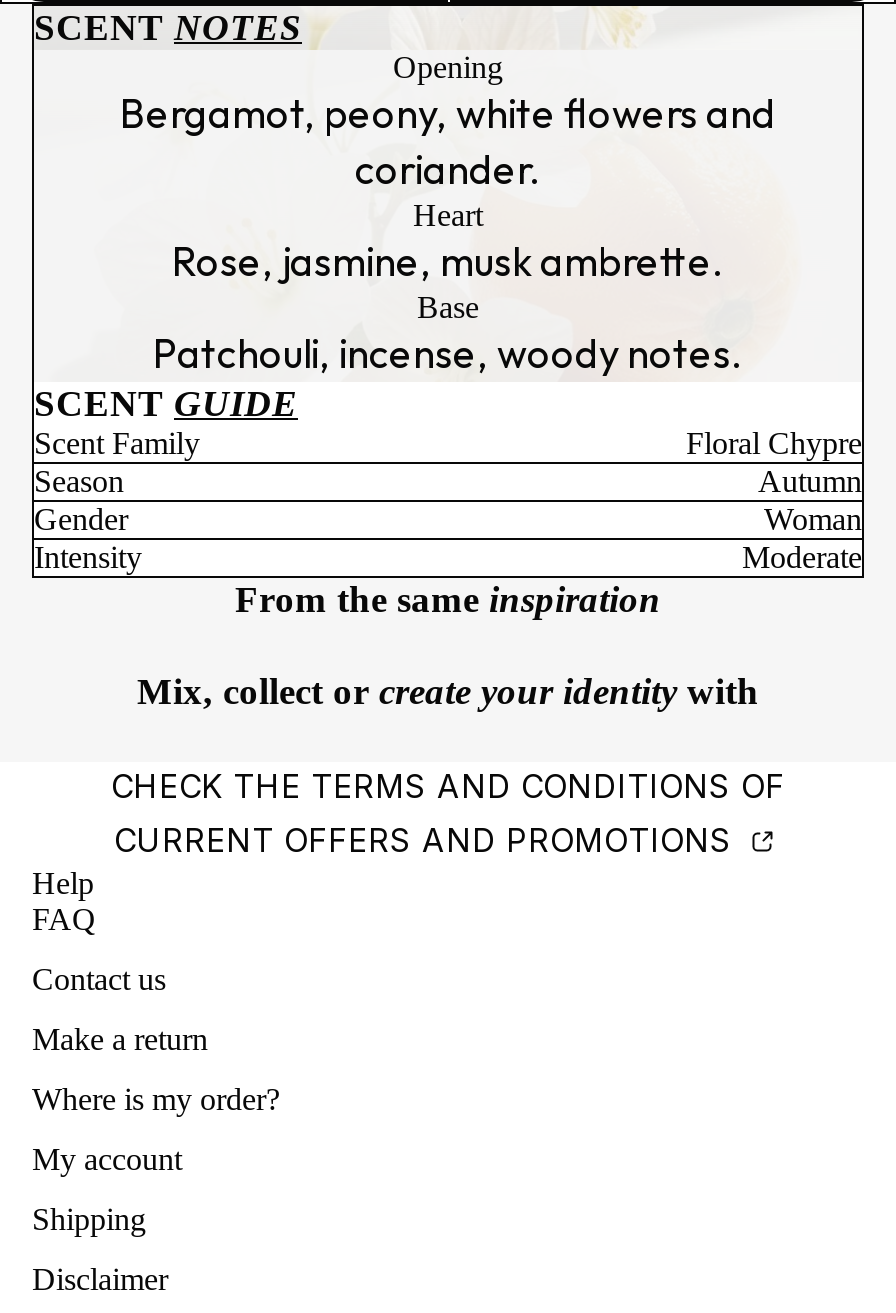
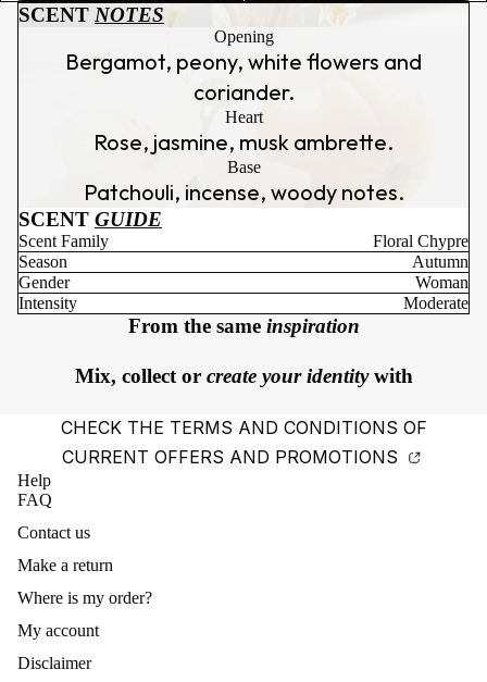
- Shipping
